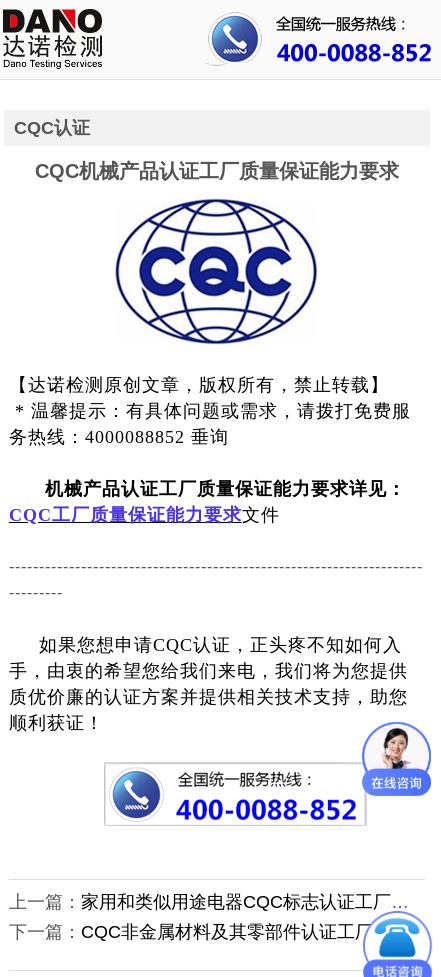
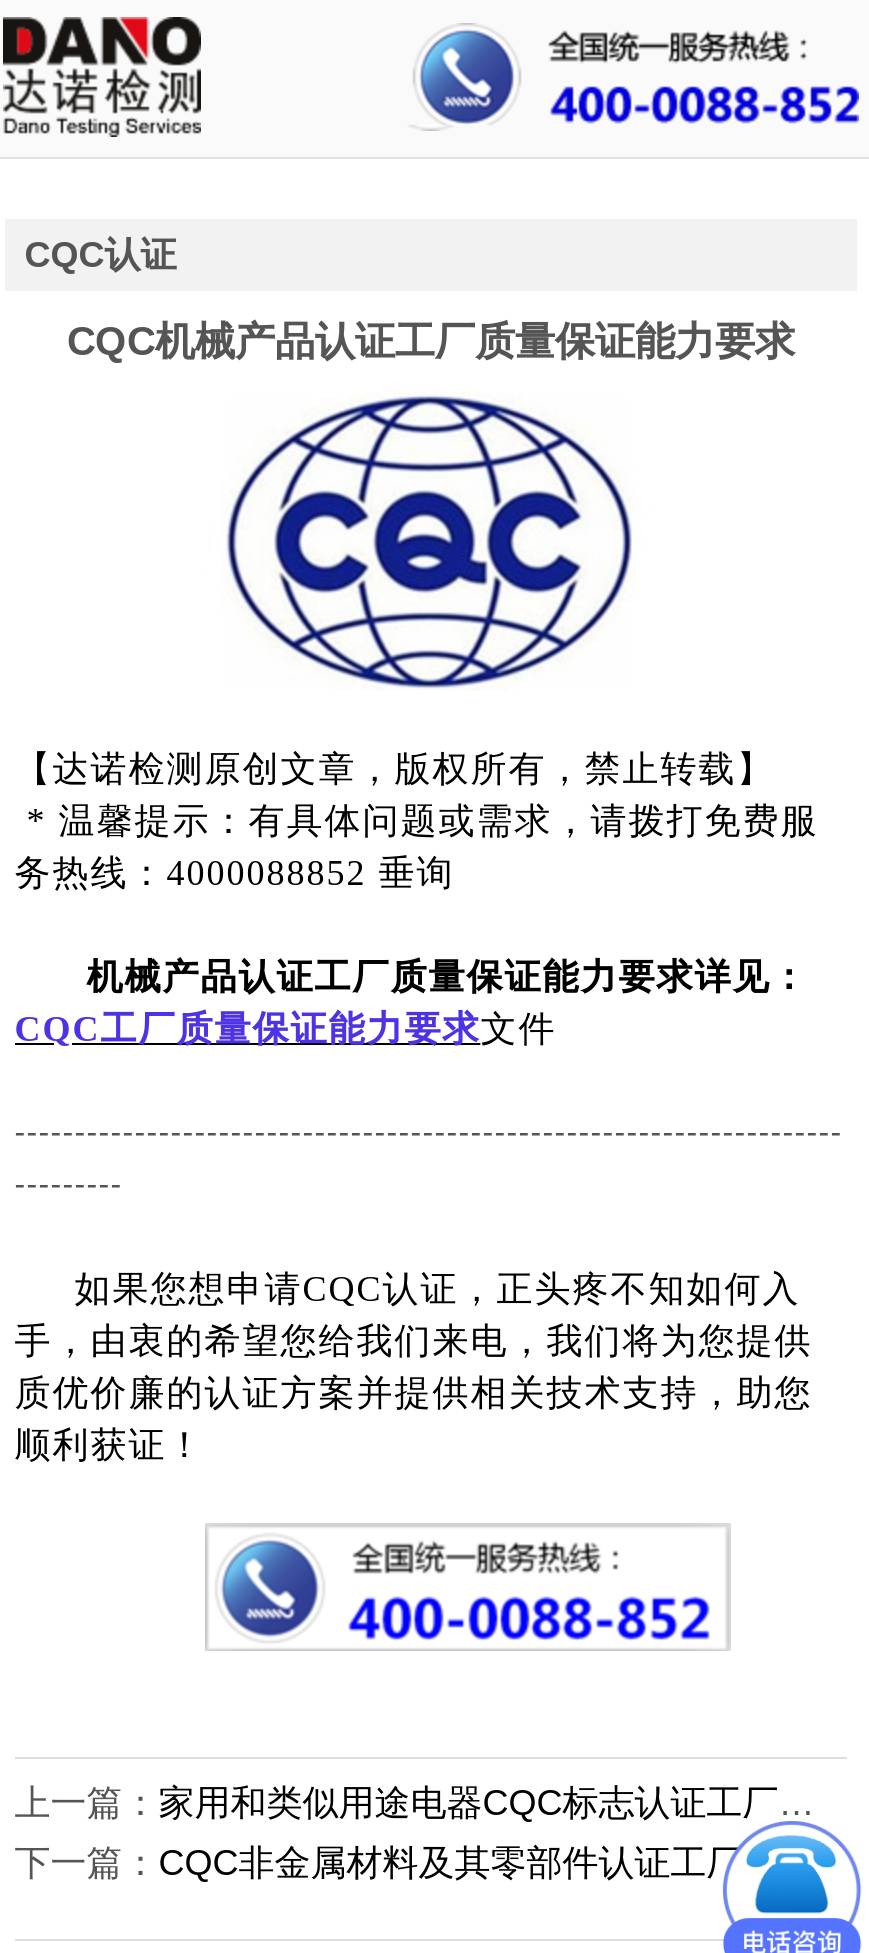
- [image]
